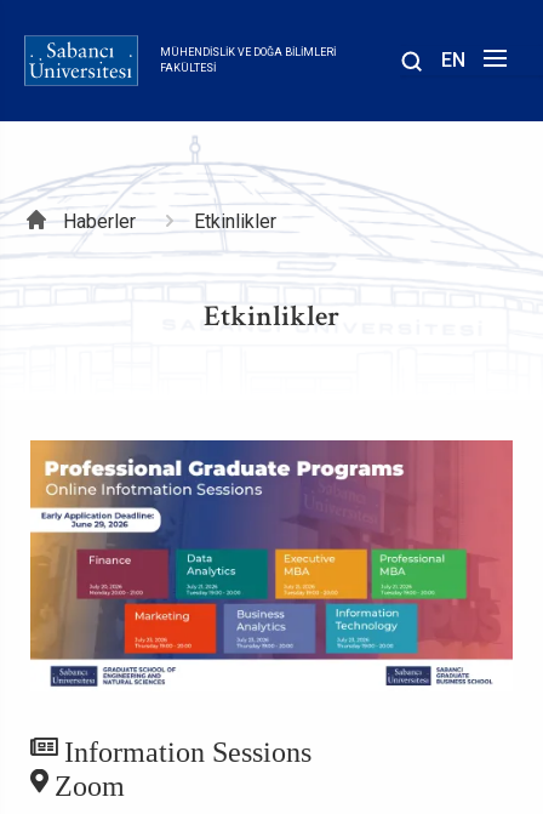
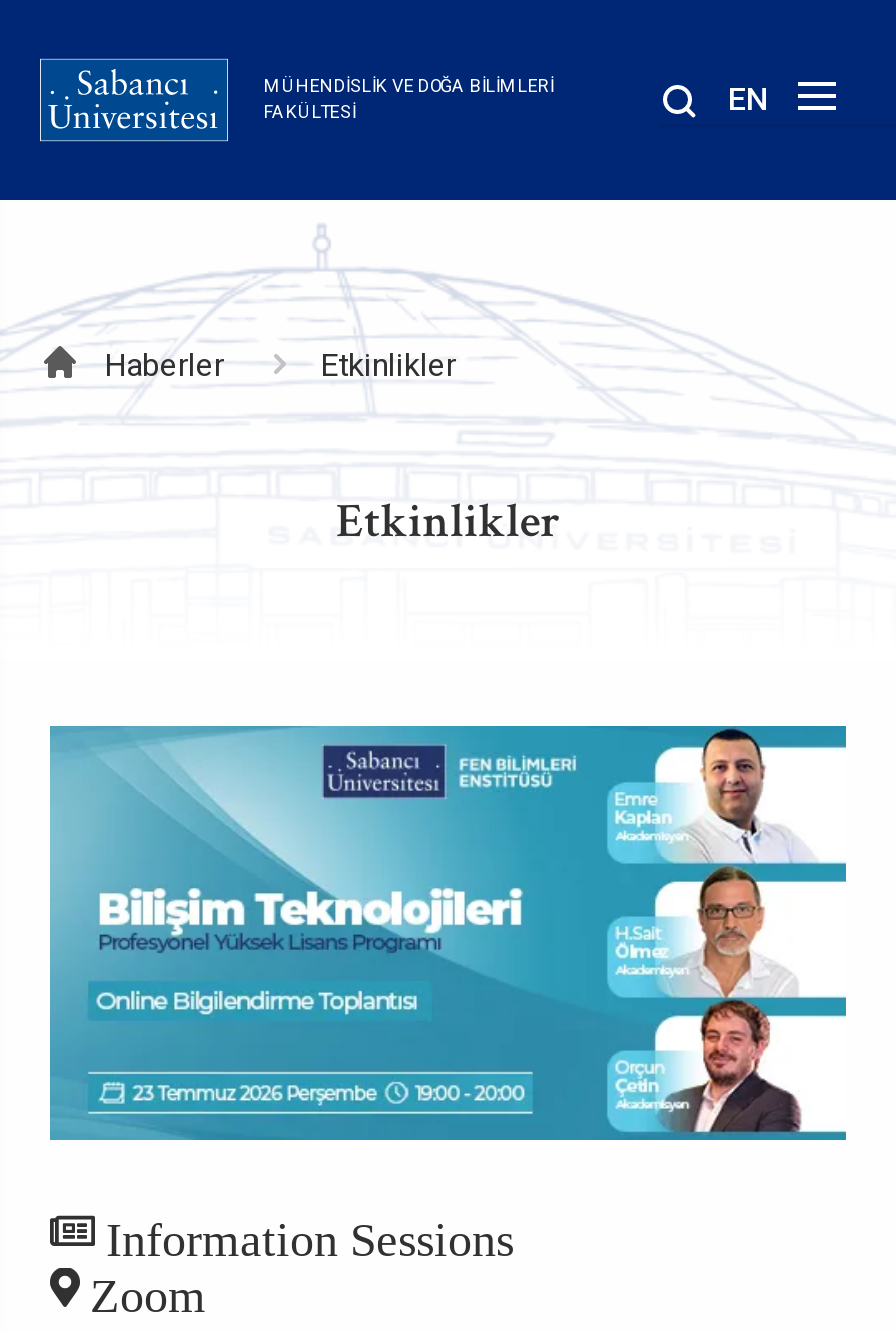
- [image]
+ [image]
